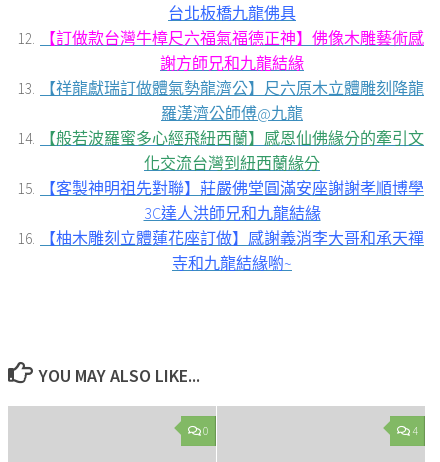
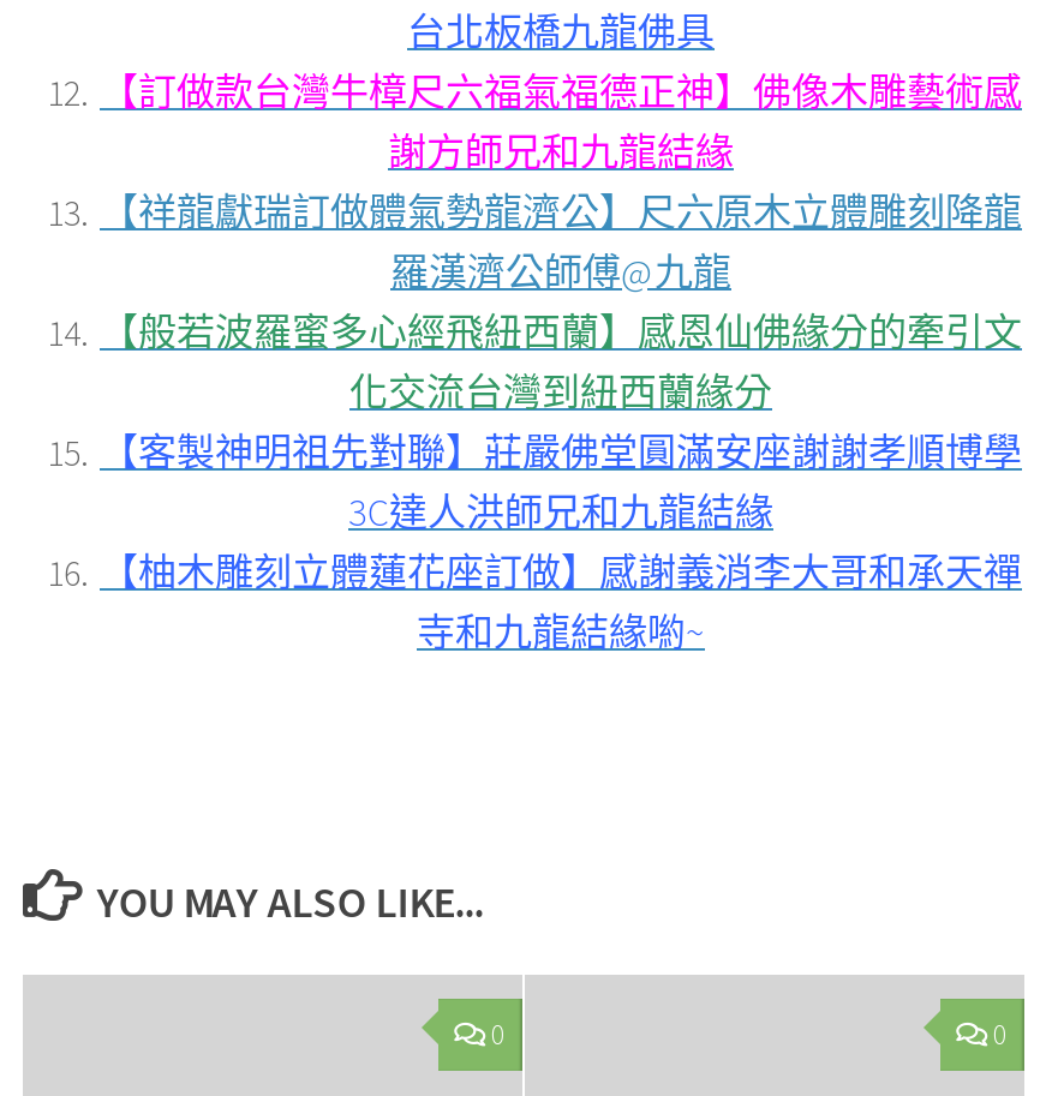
- 4
+ 0
